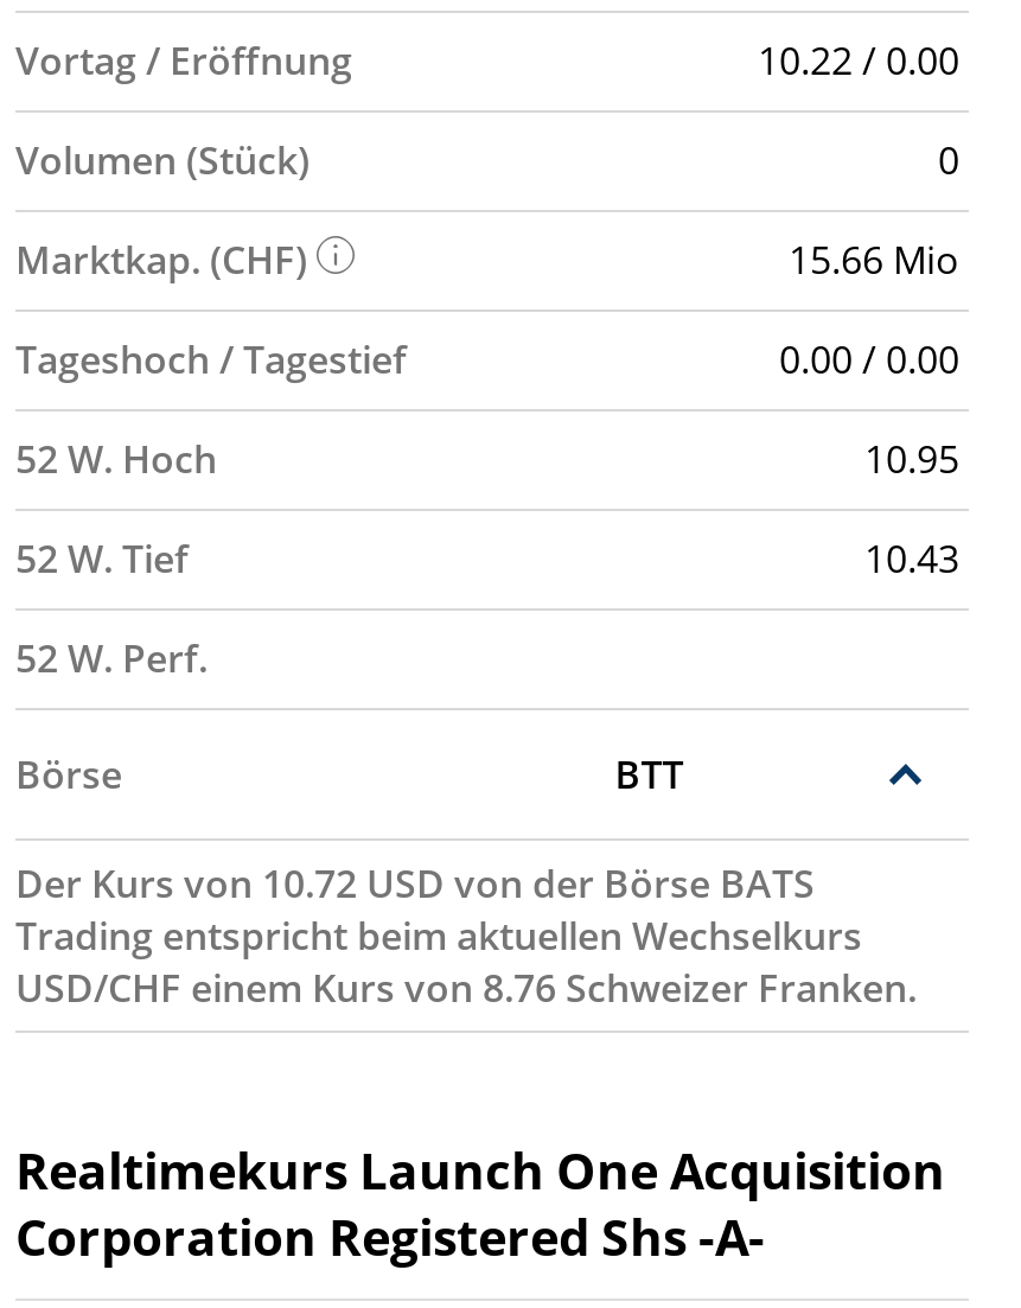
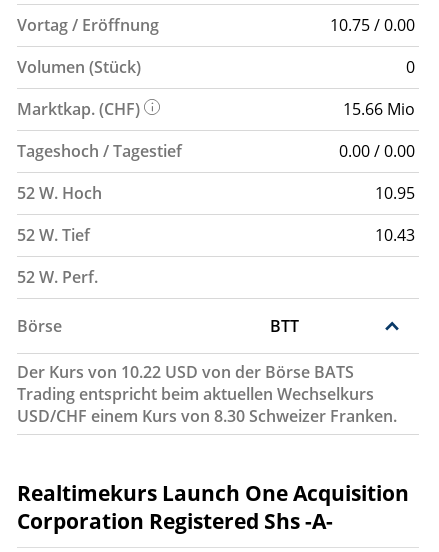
- 10.22 / 0.00
+ 10.75 / 0.00

- Der Kurs von 10.72 USD von der Börse BATS
+ Der Kurs von 10.22 USD von der Börse BATS

- USD/CHF einem Kurs von 8.76 Schweizer Franken.
+ USD/CHF einem Kurs von 8.30 Schweizer Franken.
